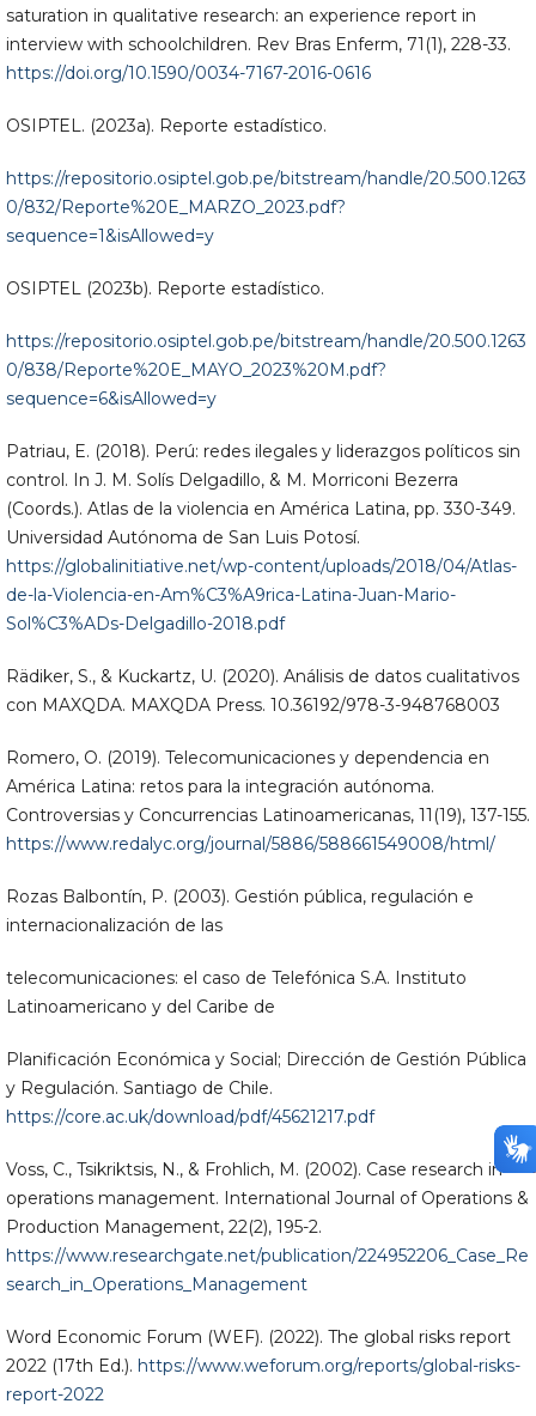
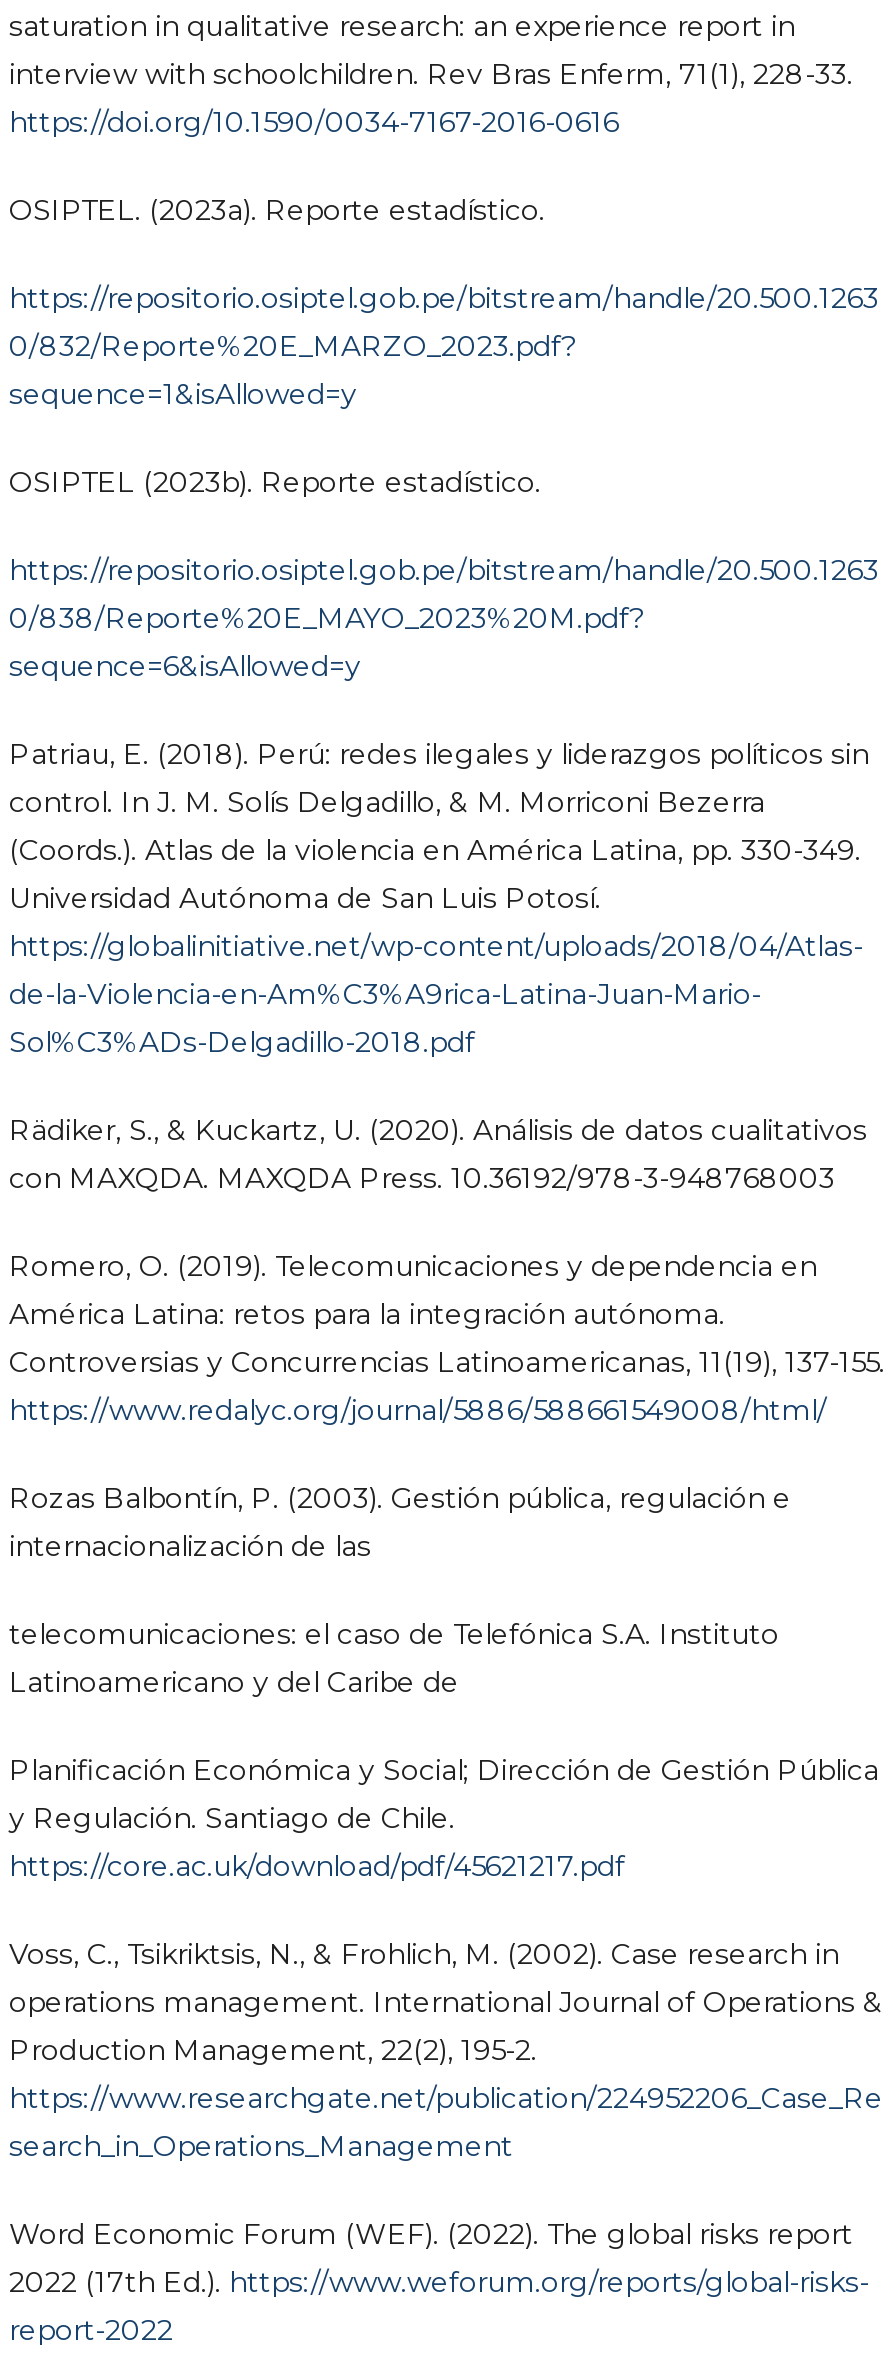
- [image]
